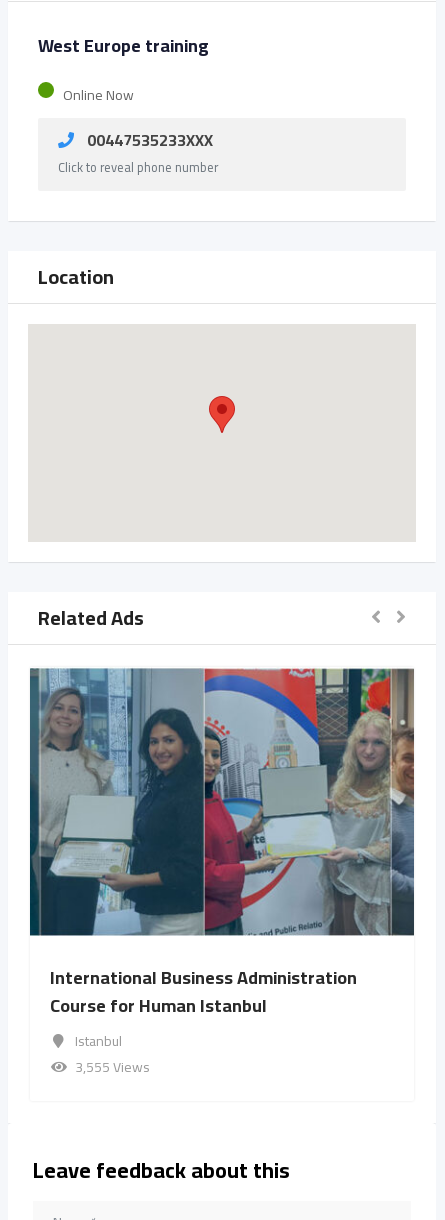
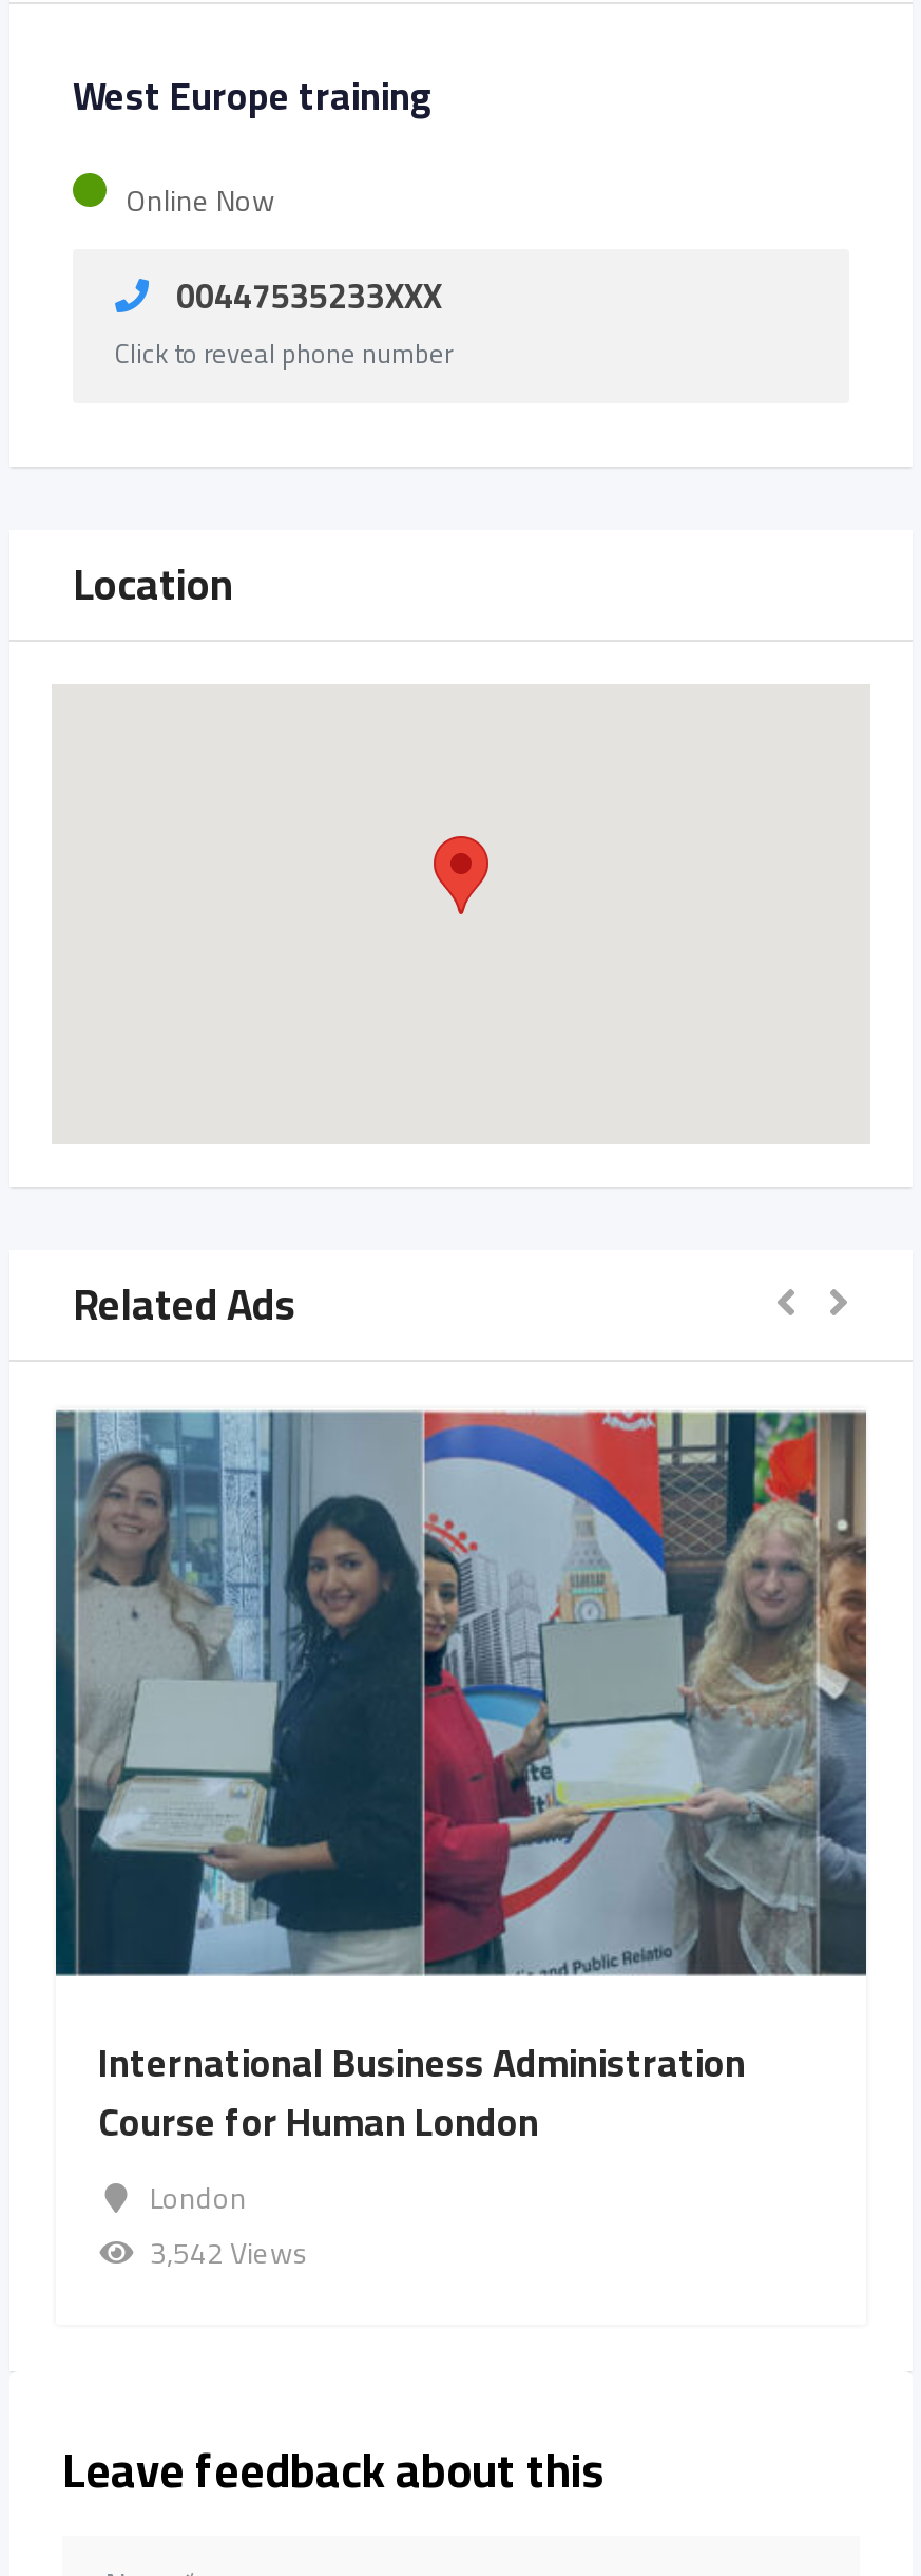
- Course for Human Istanbul
- Istanbul
- 3,555 Views
+ Course for Human London
+ London
+ 3,542 Views
